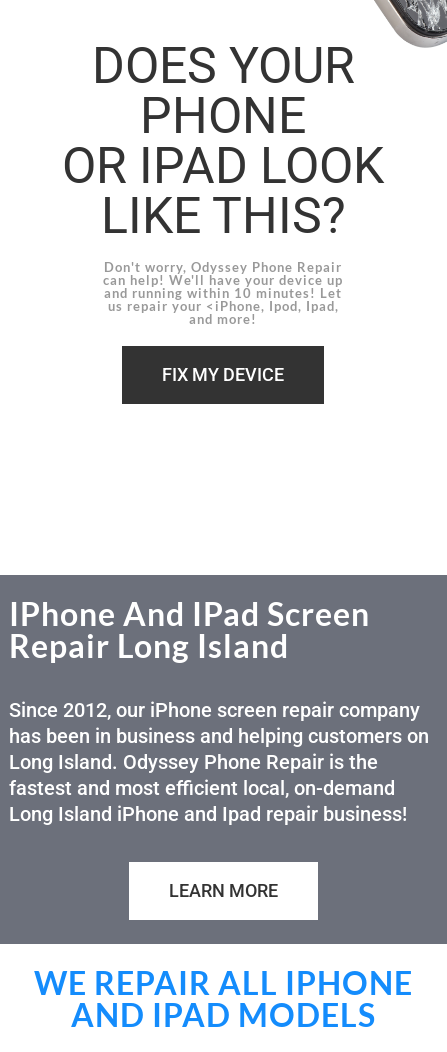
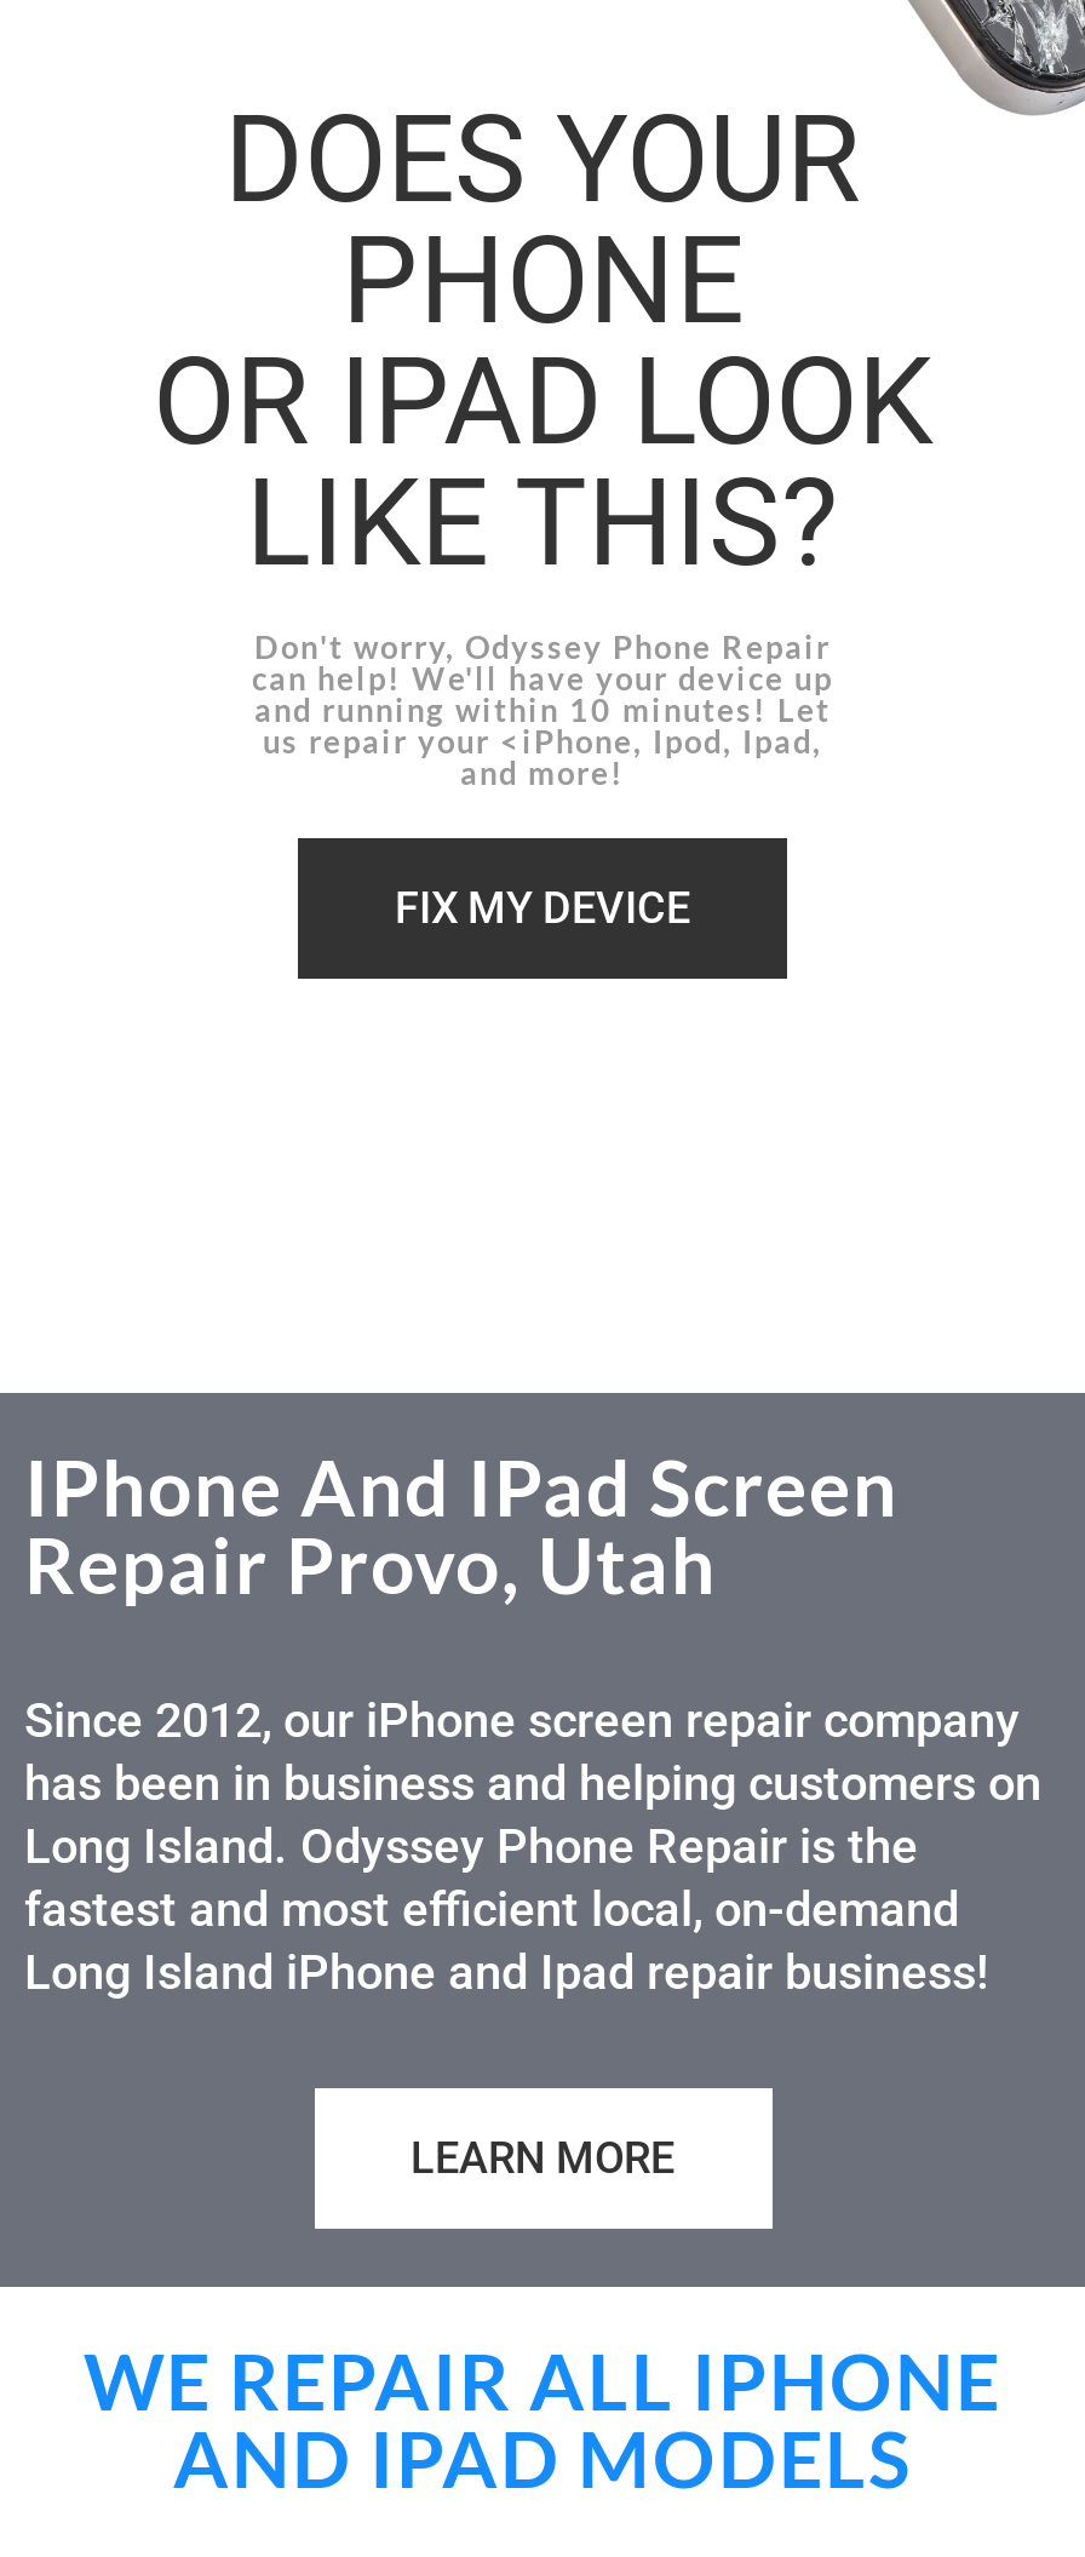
- Repair Long Island
+ Repair Provo, Utah
